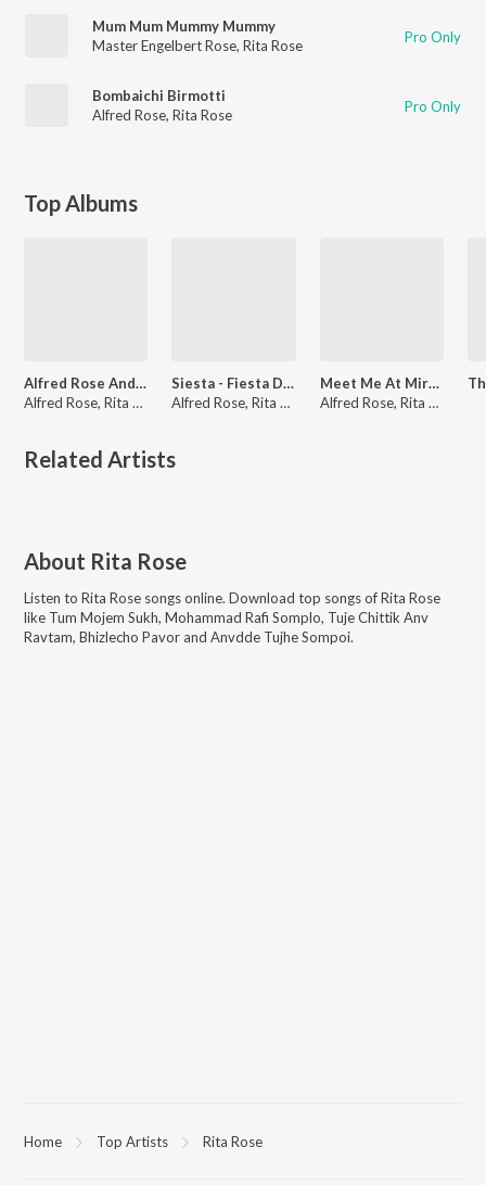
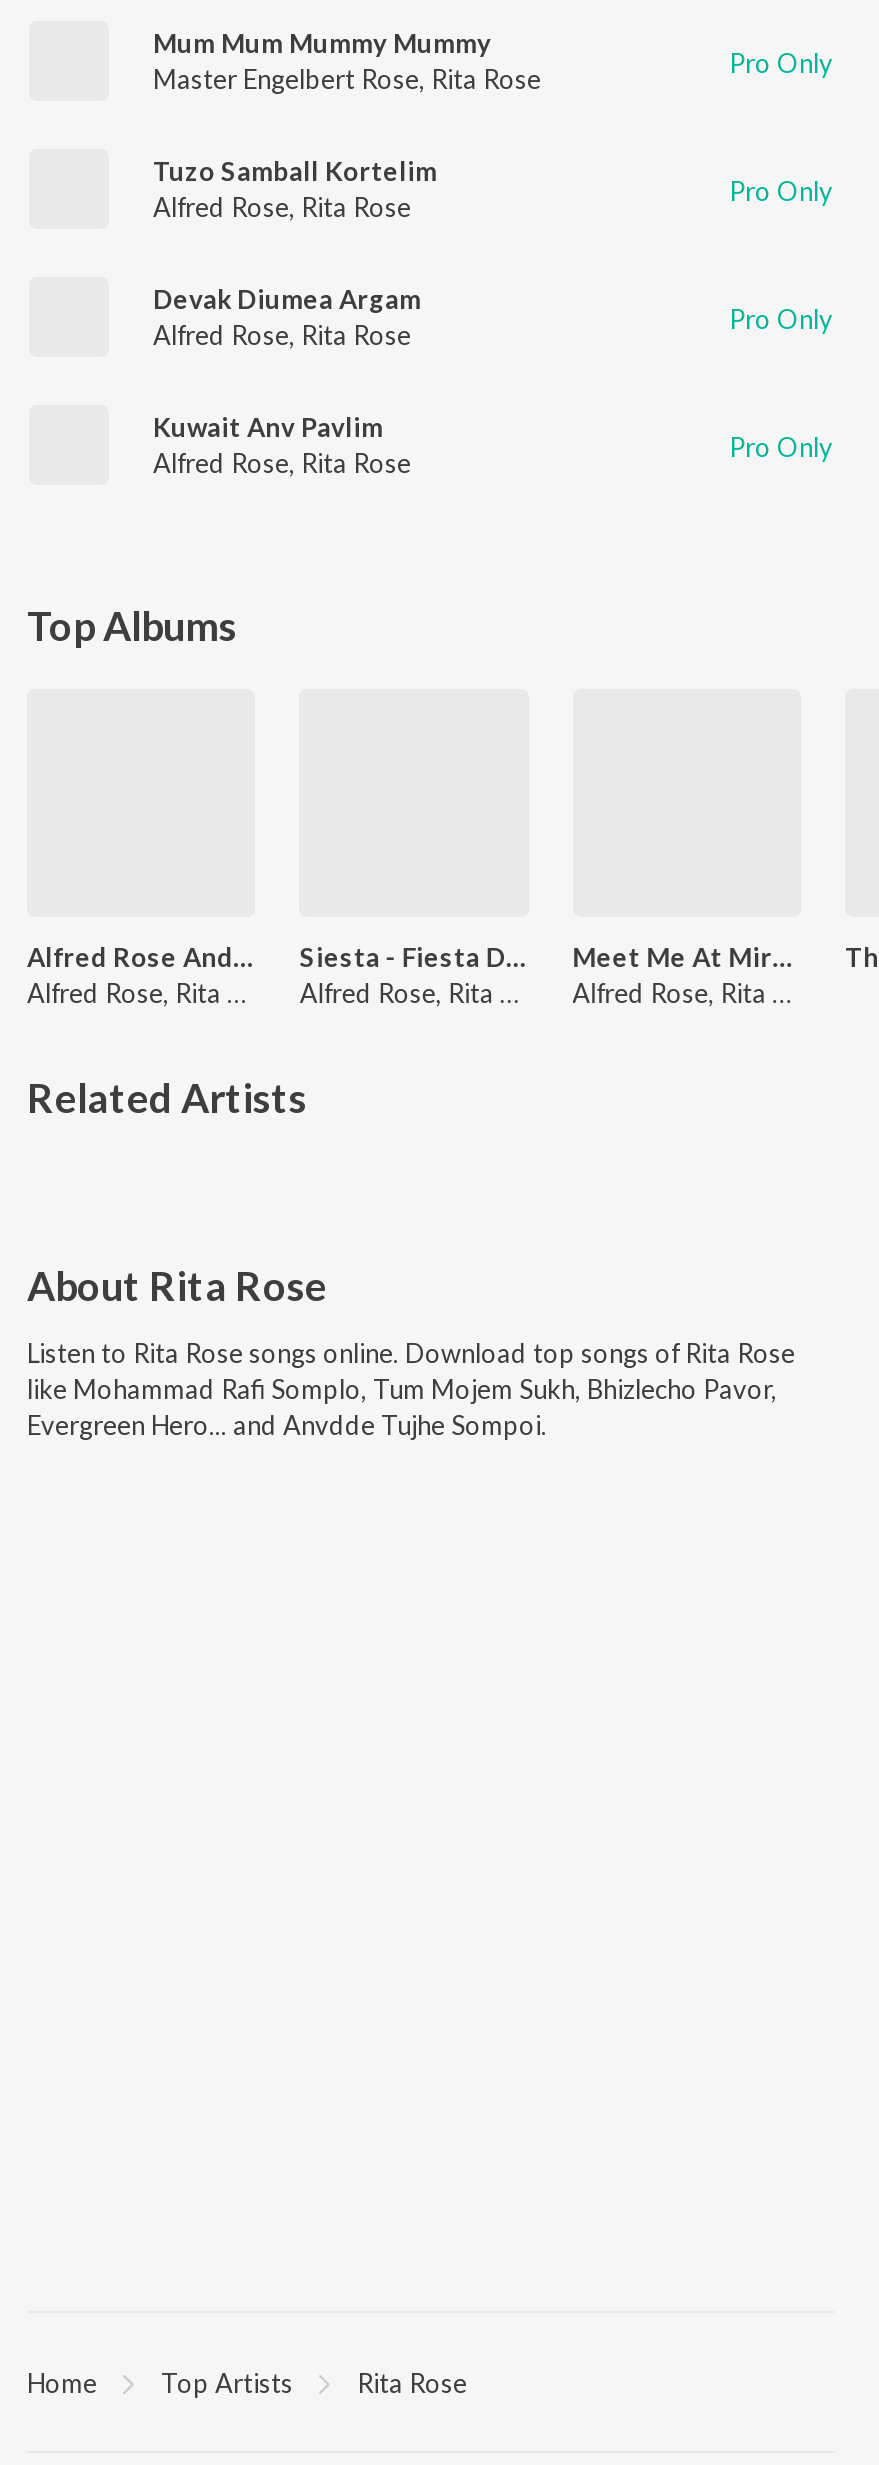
- Bombaichi Birmotti
+ Tuzo Samball Kortelim
+ Alfred Rose, Rita Rose
+ Pro Only
+ Devak Diumea Argam
+ Alfred Rose, Rita Rose
+ Pro Only
+ Kuwait Anv Pavlim

- like Tum Mojem Sukh, Mohammad Rafi Somplo, Tuje Chittik Anv
- Ravtam, Bhizlecho Pavor and Anvdde Tujhe Sompoi.
+ like Mohammad Rafi Somplo, Tum Mojem Sukh, Bhizlecho Pavor,
+ Evergreen Hero... and Anvdde Tujhe Sompoi.
